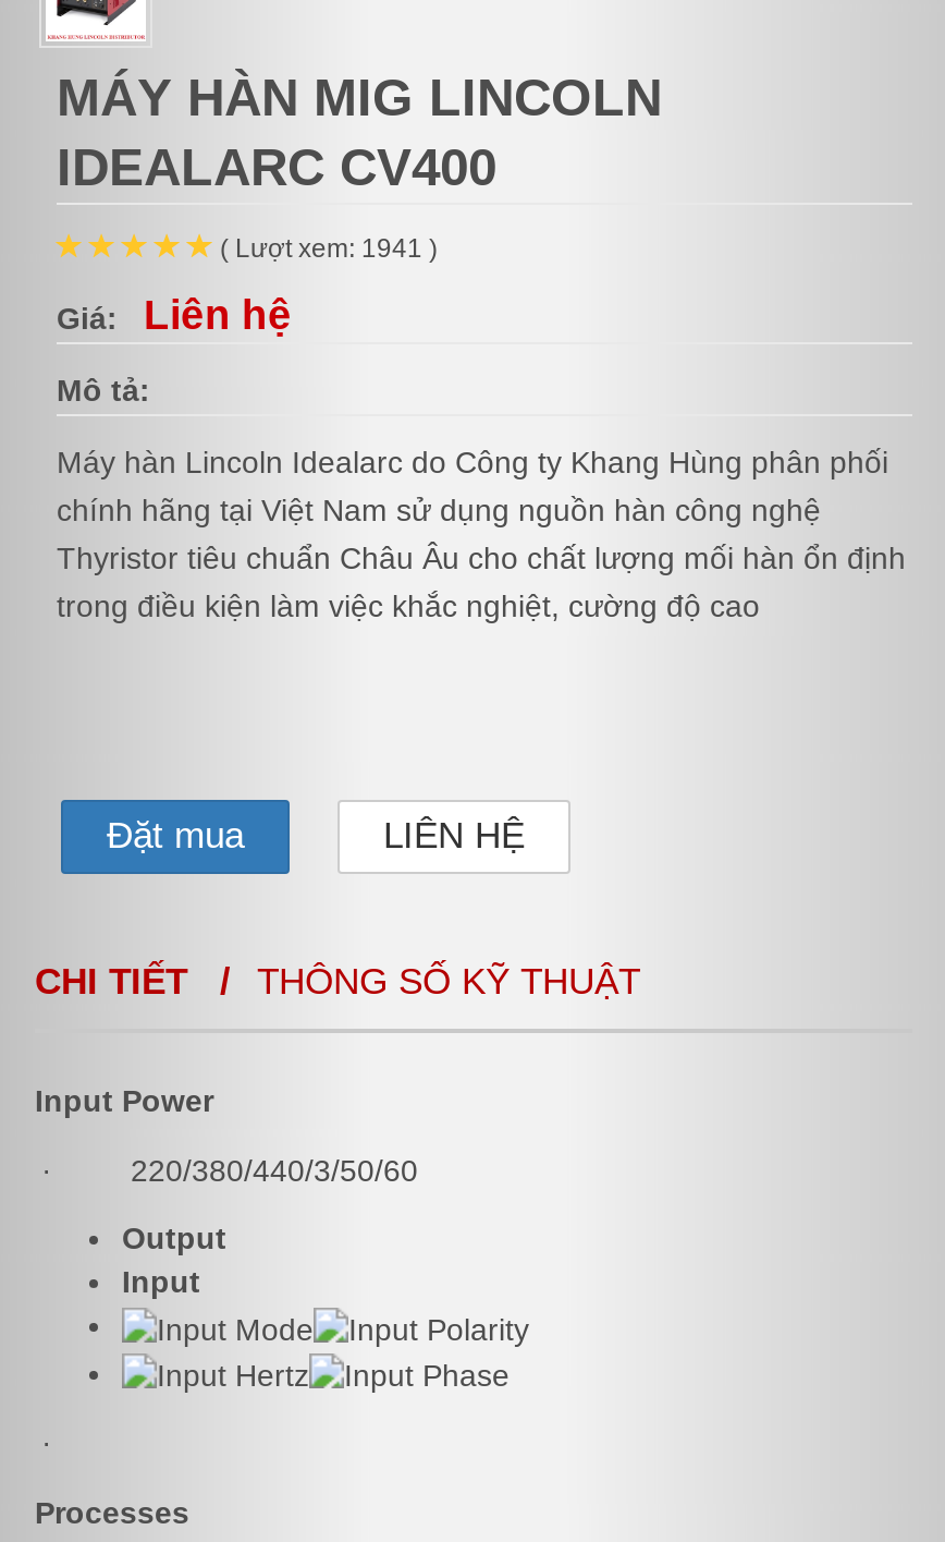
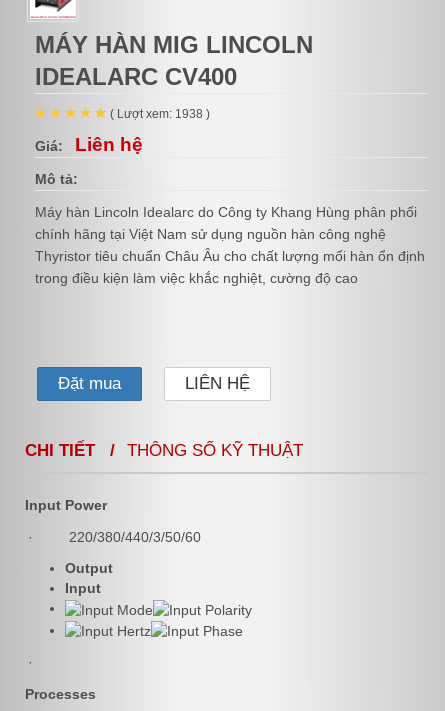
- ( Lượt xem: 1941 )
+ ( Lượt xem: 1938 )
